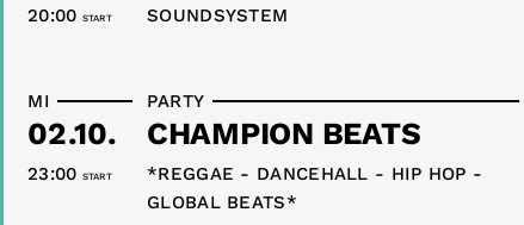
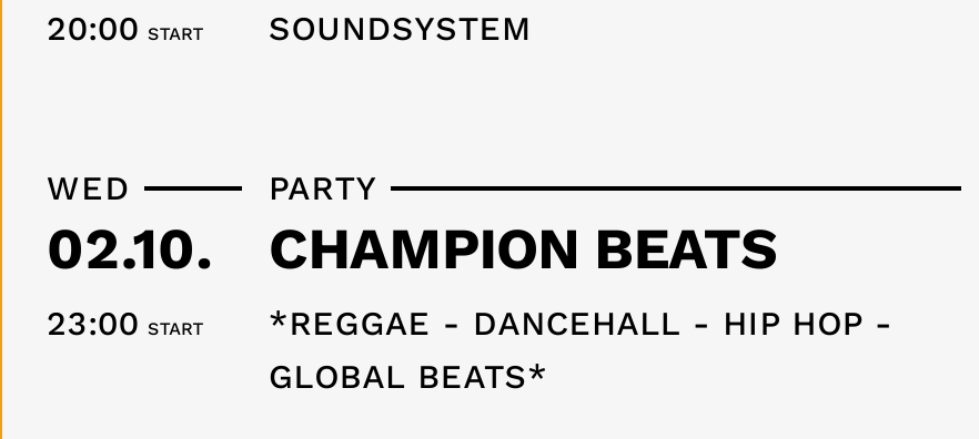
- MI
+ WED
